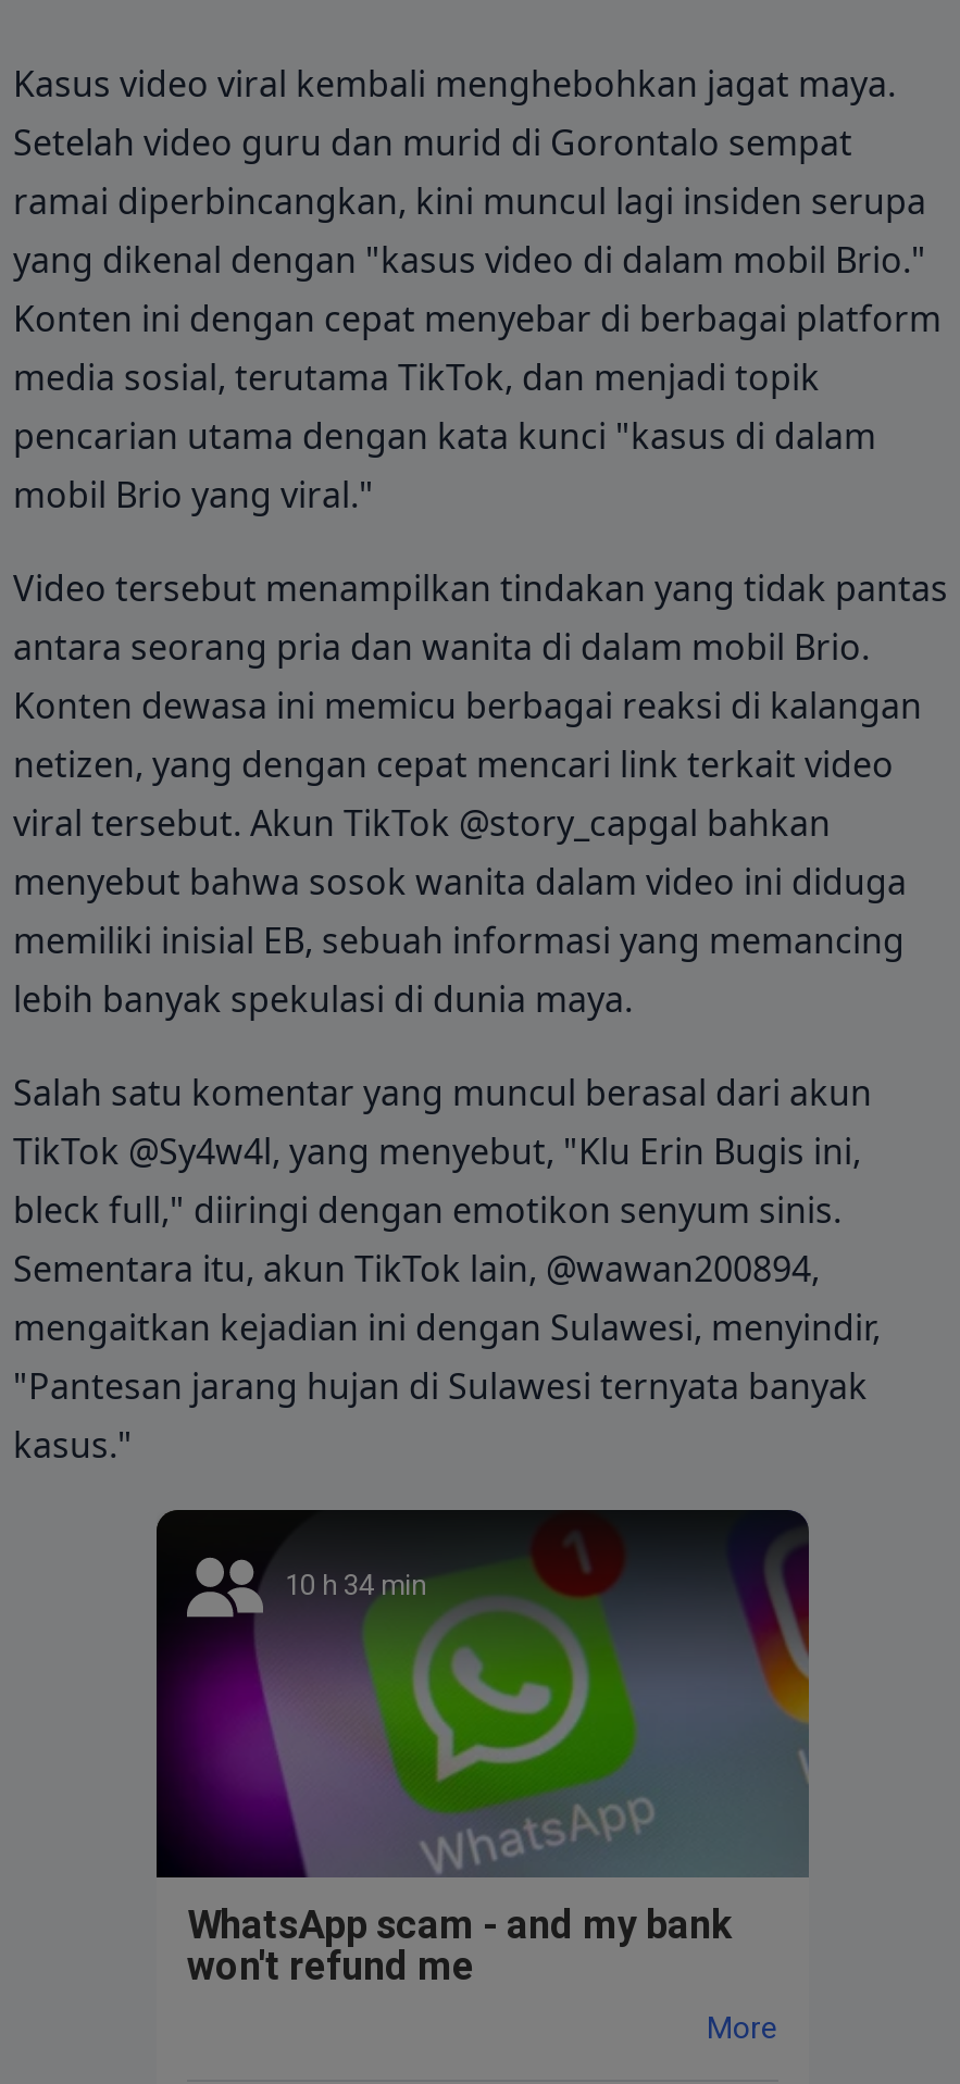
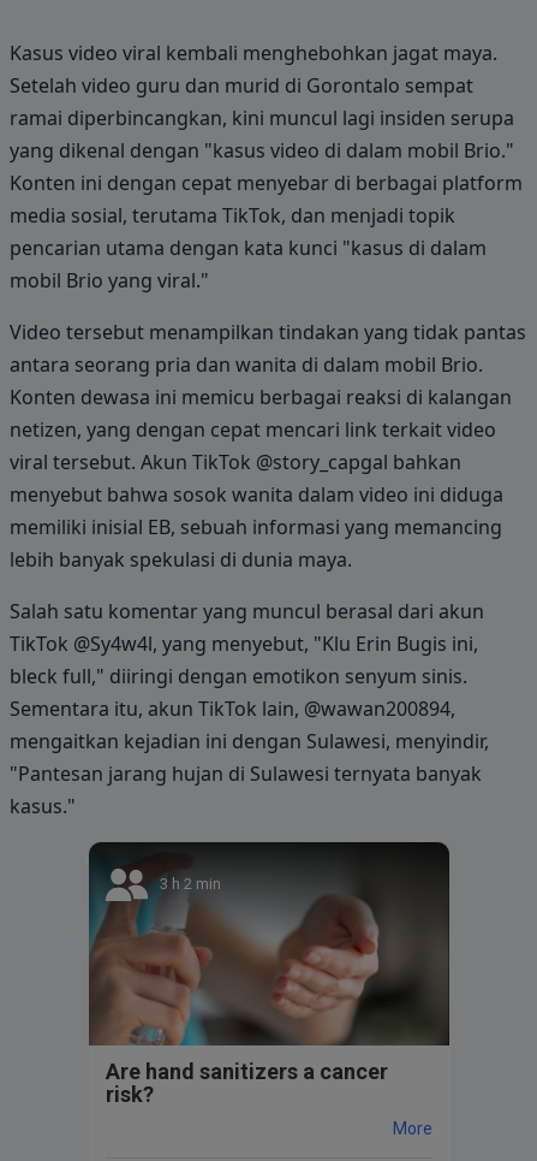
- [image]
- 10 h 34 min
+ [image]
+ 3 h 2 min

- WhatsApp scam - and my bank
- won't refund me
+ Are hand sanitizers a cancer
+ risk?
